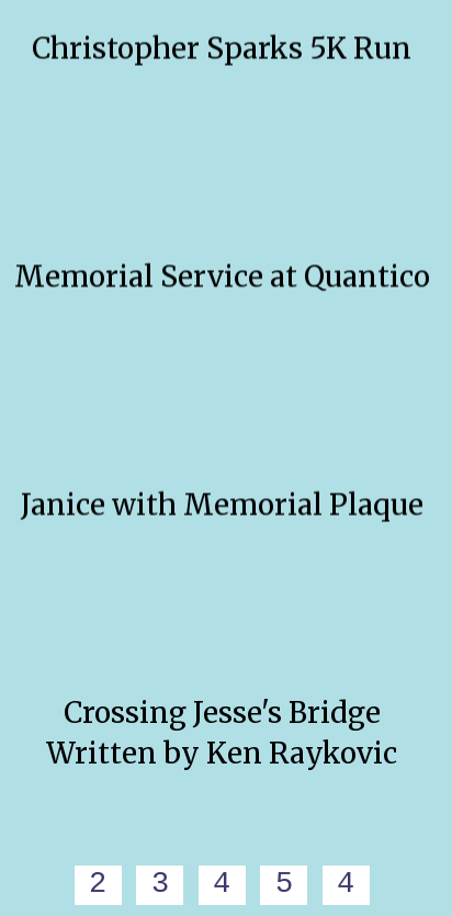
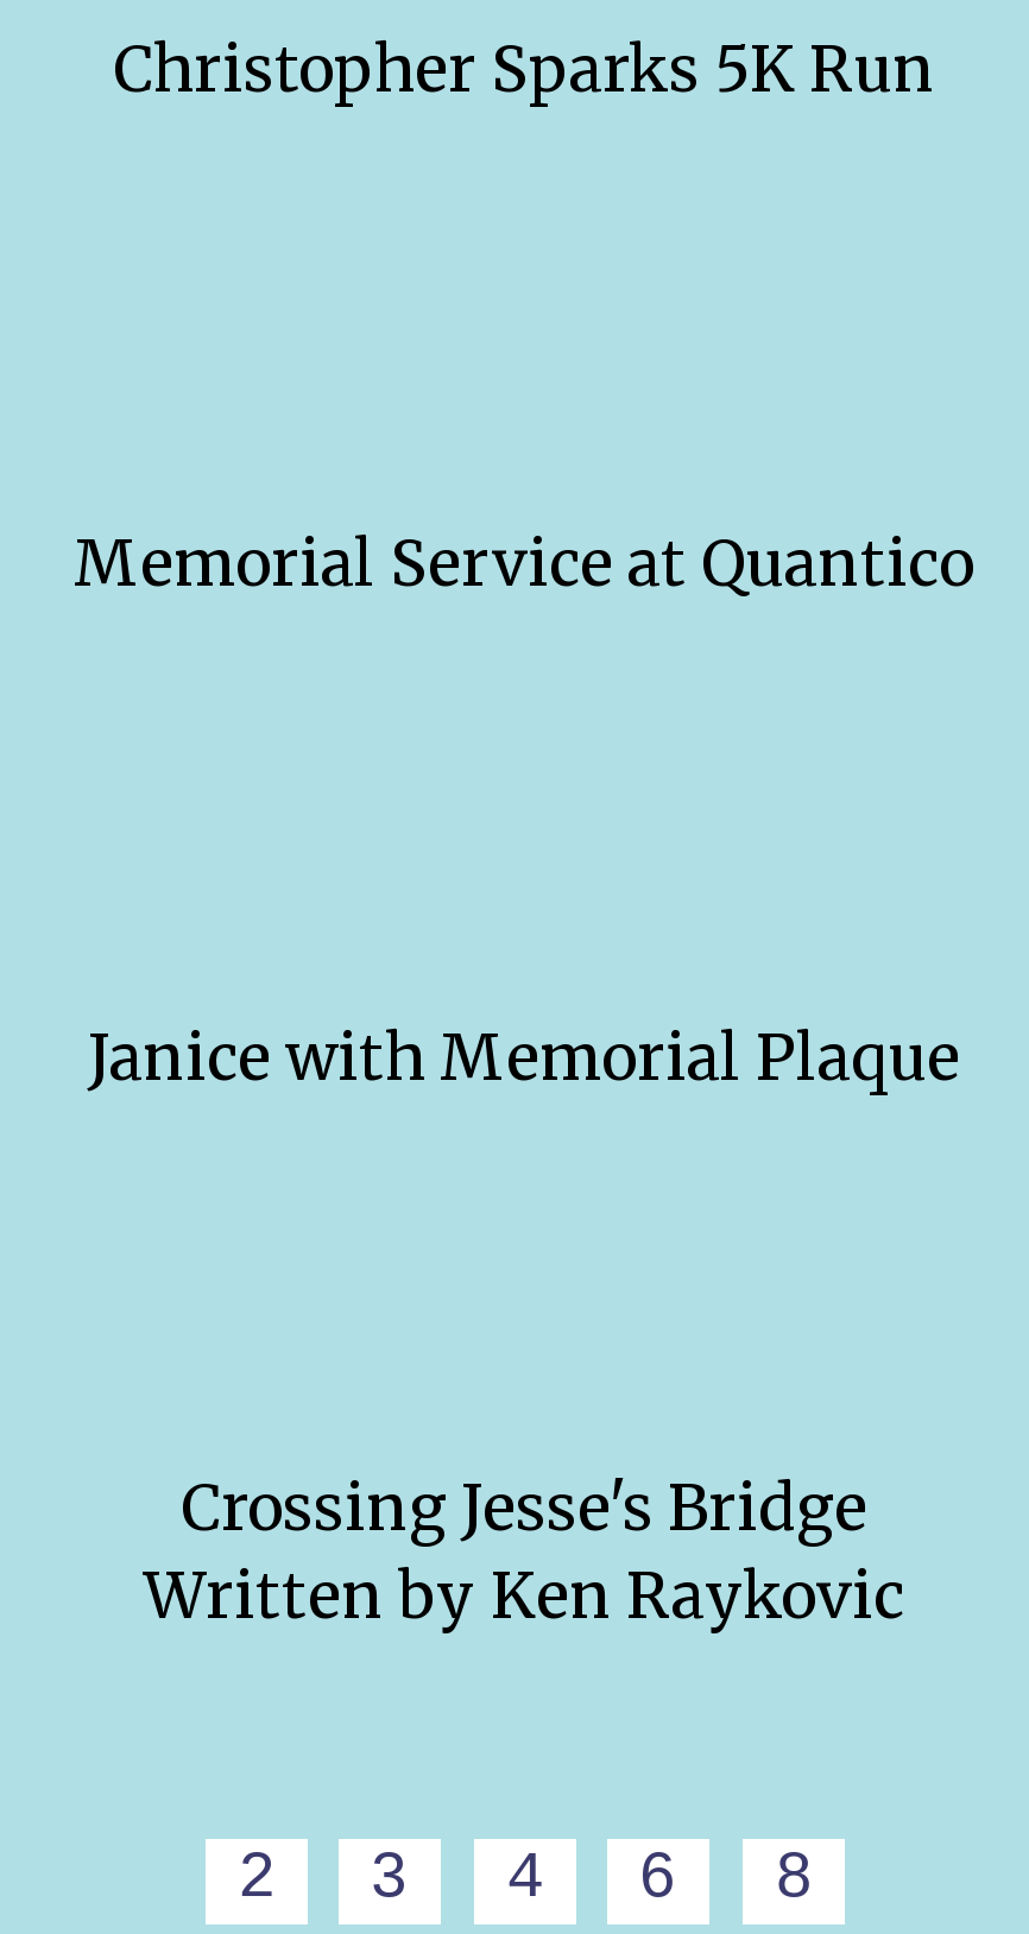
- 5
+ 6

- 4
+ 8
